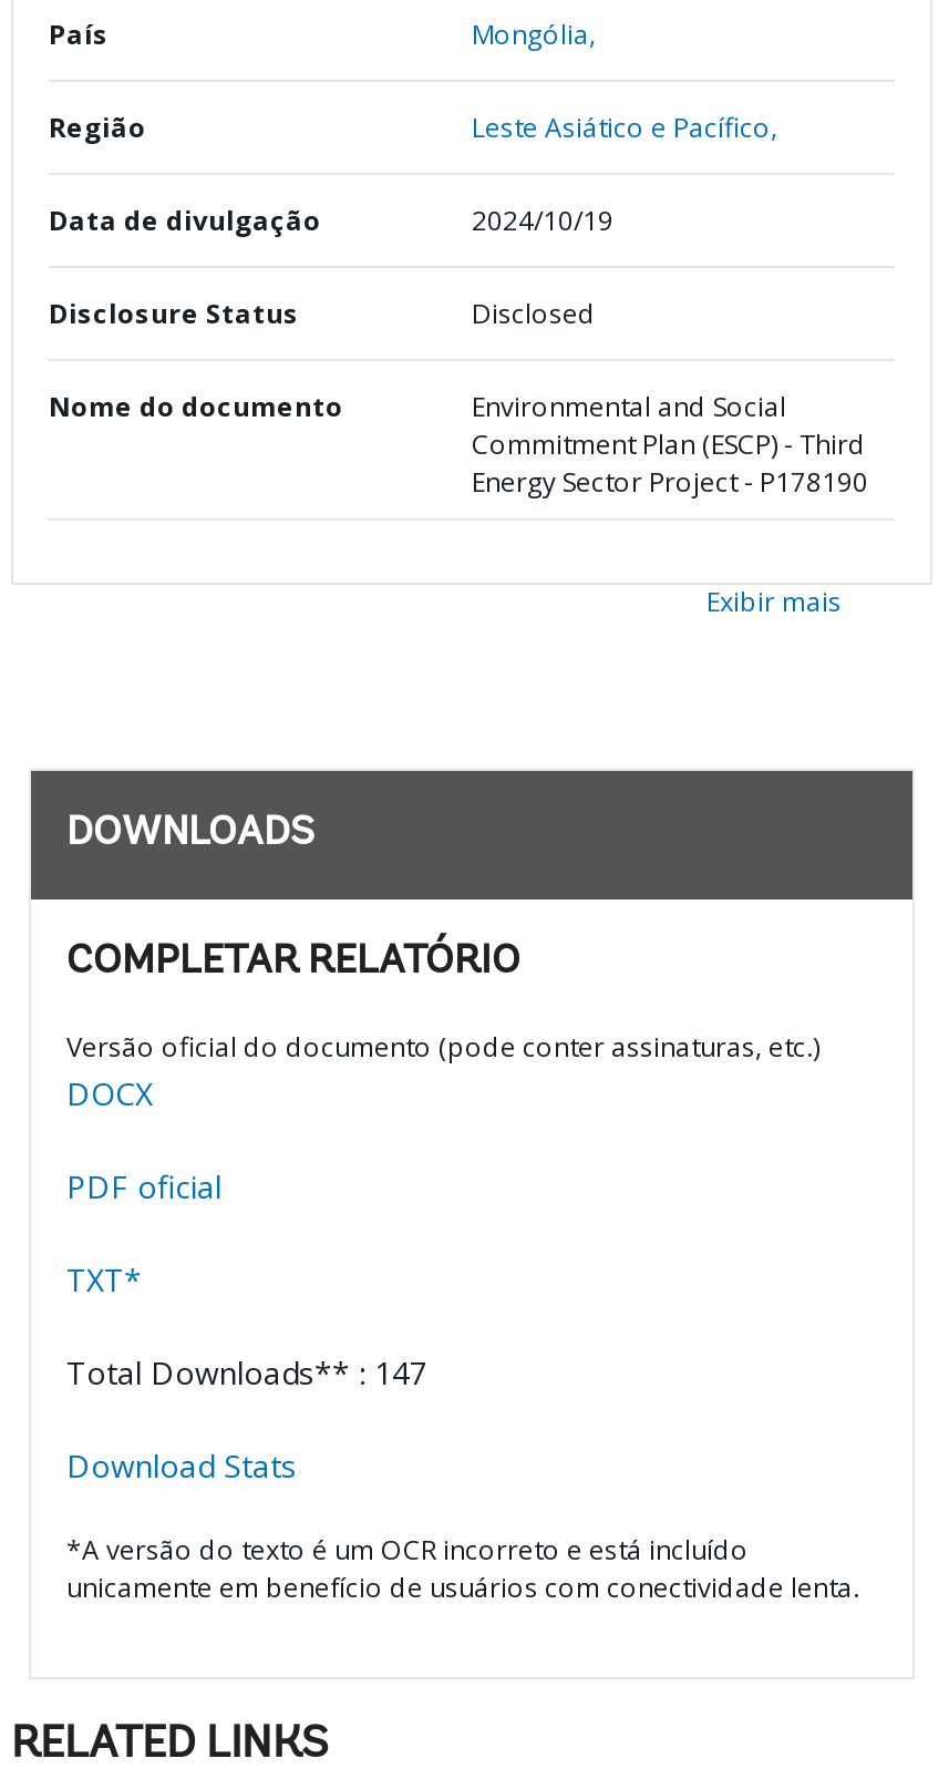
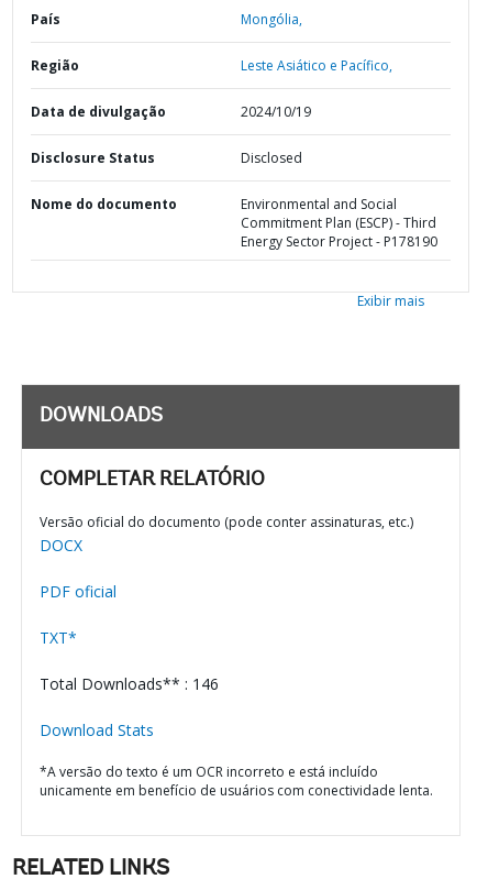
- Total Downloads** : 147
+ Total Downloads** : 146
